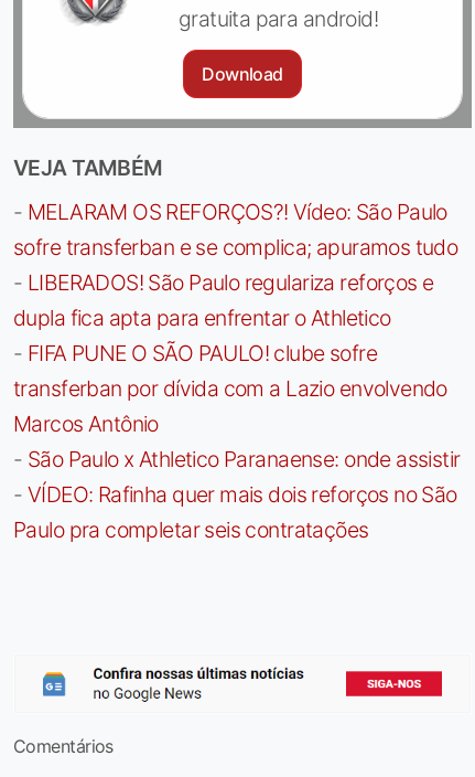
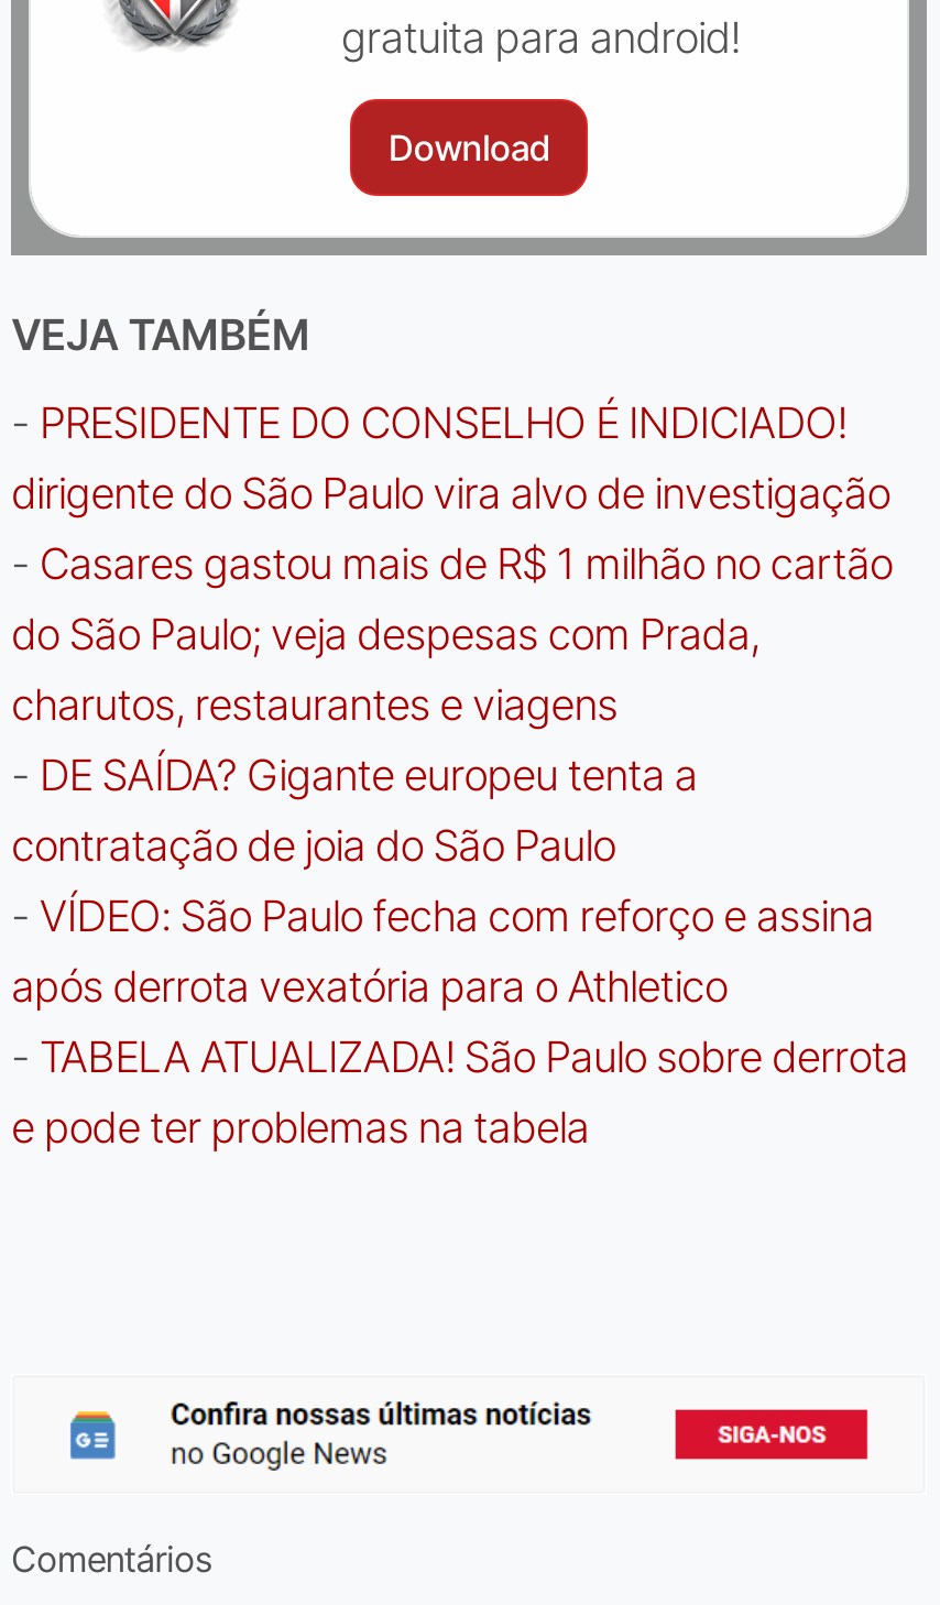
- - MELARAM OS REFORÇOS?! Vídeo: São Paulo
- sofre transferban e se complica; apuramos tudo
- - LIBERADOS! São Paulo regulariza reforços e
- dupla fica apta para enfrentar o Athletico
- - FIFA PUNE O SÃO PAULO! clube sofre
- transferban por dívida com a Lazio envolvendo
- Marcos Antônio
- - São Paulo x Athletico Paranaense: onde assistir
- - VÍDEO: Rafinha quer mais dois reforços no São
- Paulo pra completar seis contratações
+ - PRESIDENTE DO CONSELHO É INDICIADO!
+ dirigente do São Paulo vira alvo de investigação
+ - Casares gastou mais de R$ 1 milhão no cartão
+ do São Paulo; veja despesas com Prada,
+ charutos, restaurantes e viagens
+ - DE SAÍDA? Gigante europeu tenta a
+ contratação de joia do São Paulo
+ - VÍDEO: São Paulo fecha com reforço e assina
+ após derrota vexatória para o Athletico
+ - TABELA ATUALIZADA! São Paulo sobre derrota
+ e pode ter problemas na tabela
